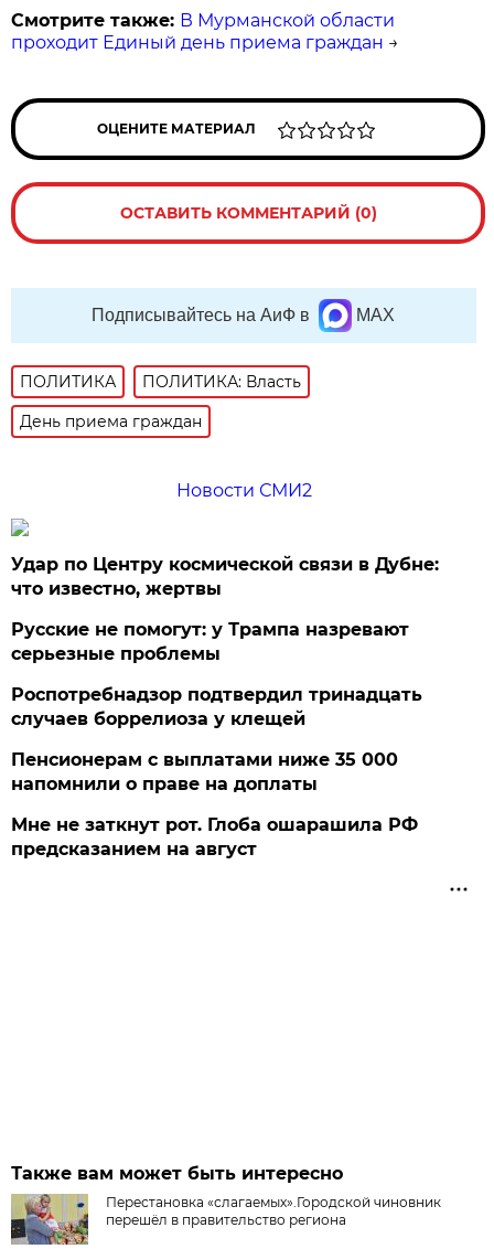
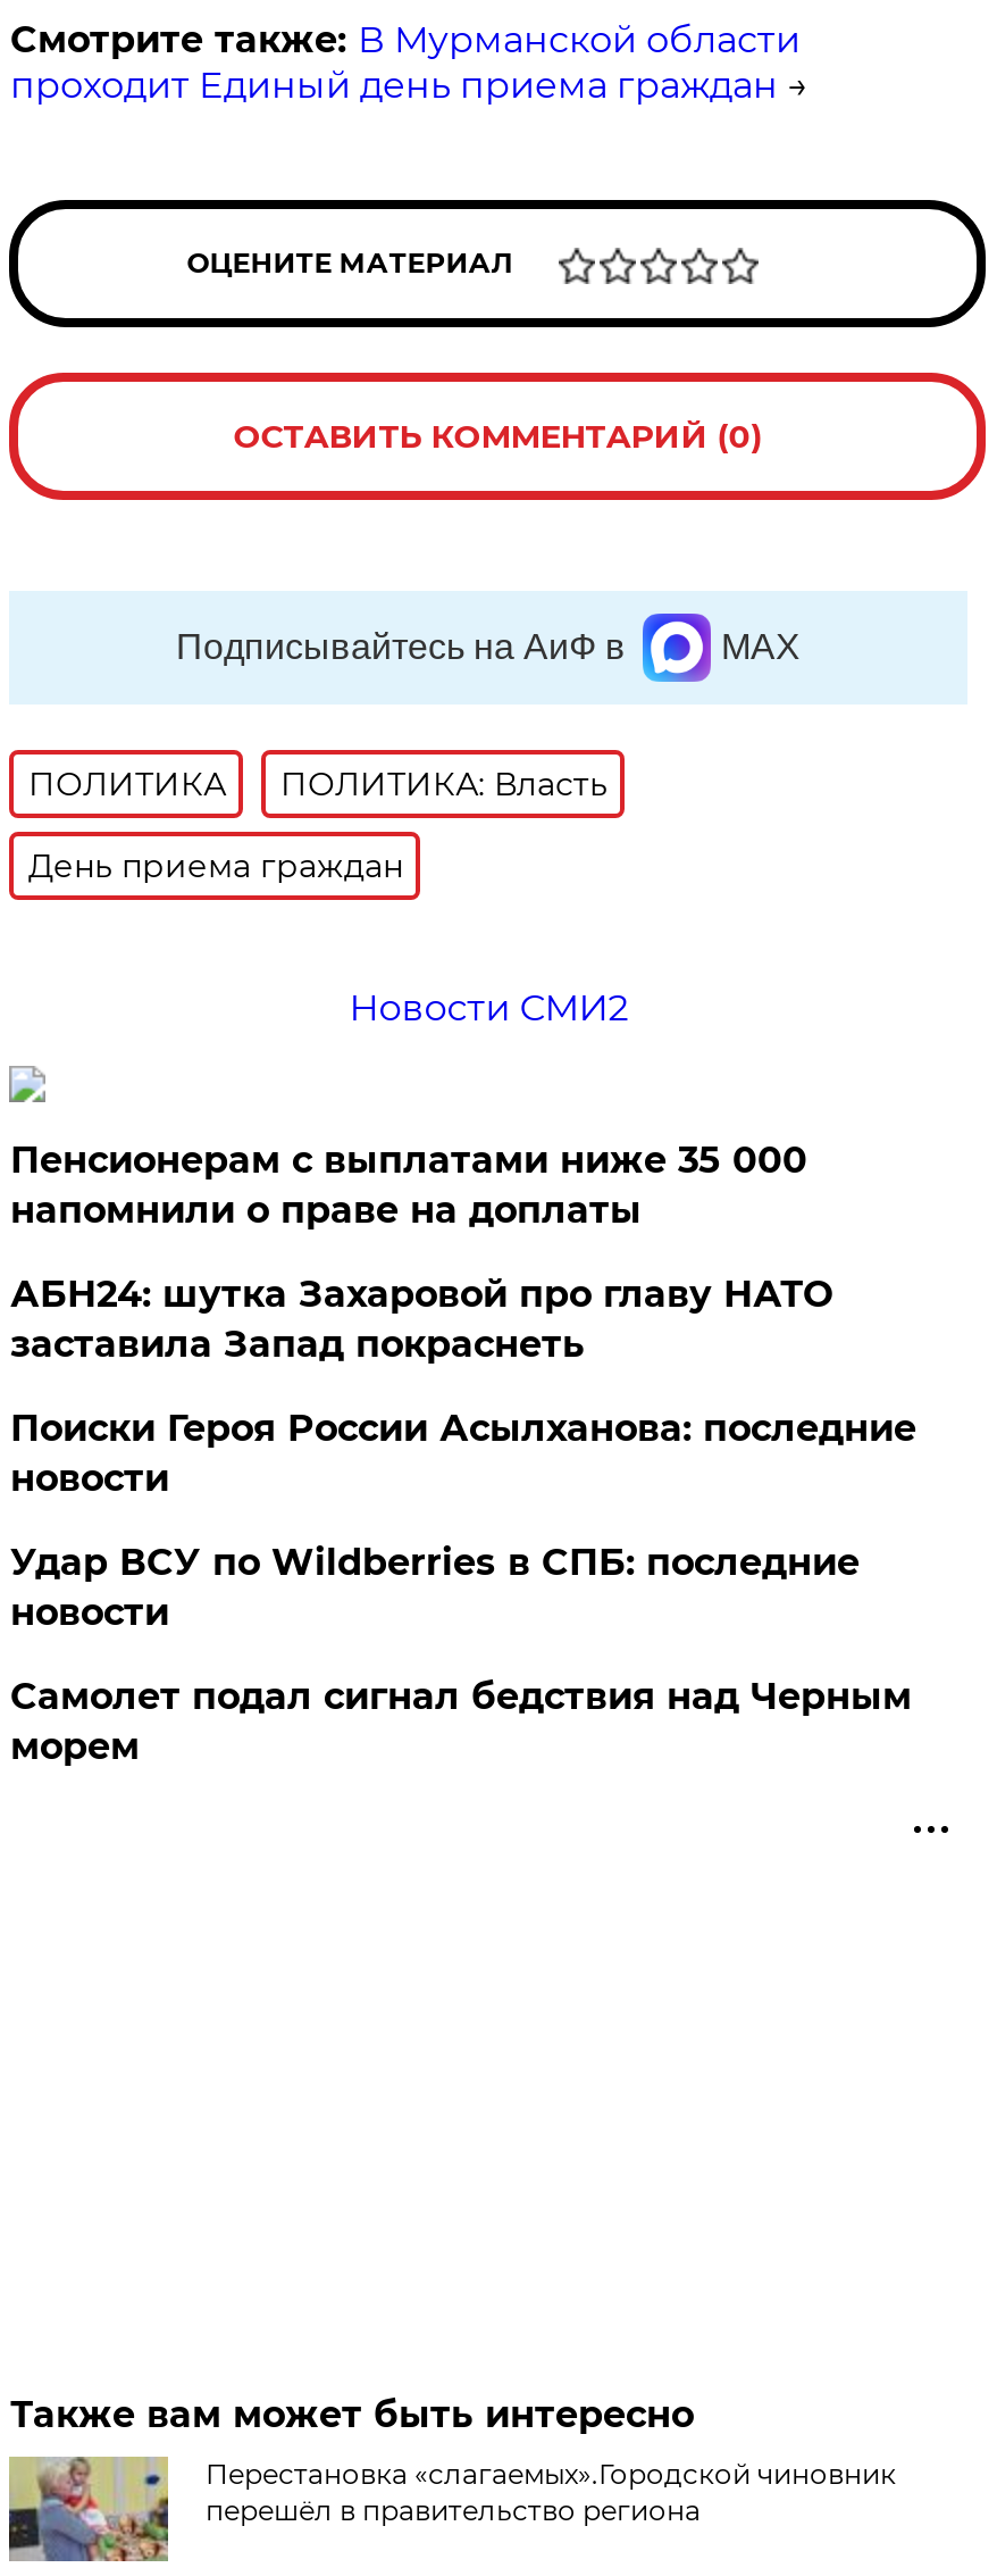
- Удар по Центру космической связи в Дубне:
- что известно, жертвы
- Русские не помогут: у Трампа назревают
- серьезные проблемы
- Роспотребнадзор подтвердил тринадцать
- случаев боррелиоза у клещей

moved up: Пенсионерам с выплатами ниже 35 000 | напомнили о праве на доплаты

- Мне не заткнут рот. Глоба ошарашила РФ
- предсказанием на август
+ АБН24: шутка Захаровой про главу НАТО
+ заставила Запад покраснеть
+ Поиски Героя России Асылханова: последние
+ новости
+ Удар ВСУ по Wildberries в СПБ: последние
+ новости
+ Самолет подал сигнал бедствия над Черным
+ морем
